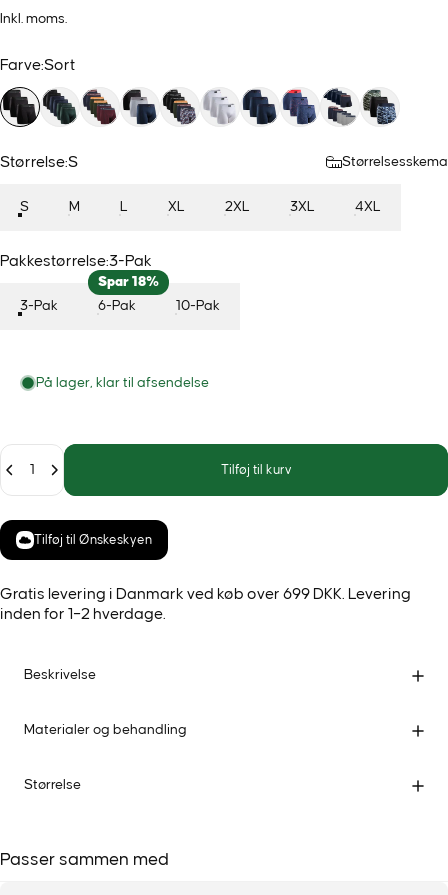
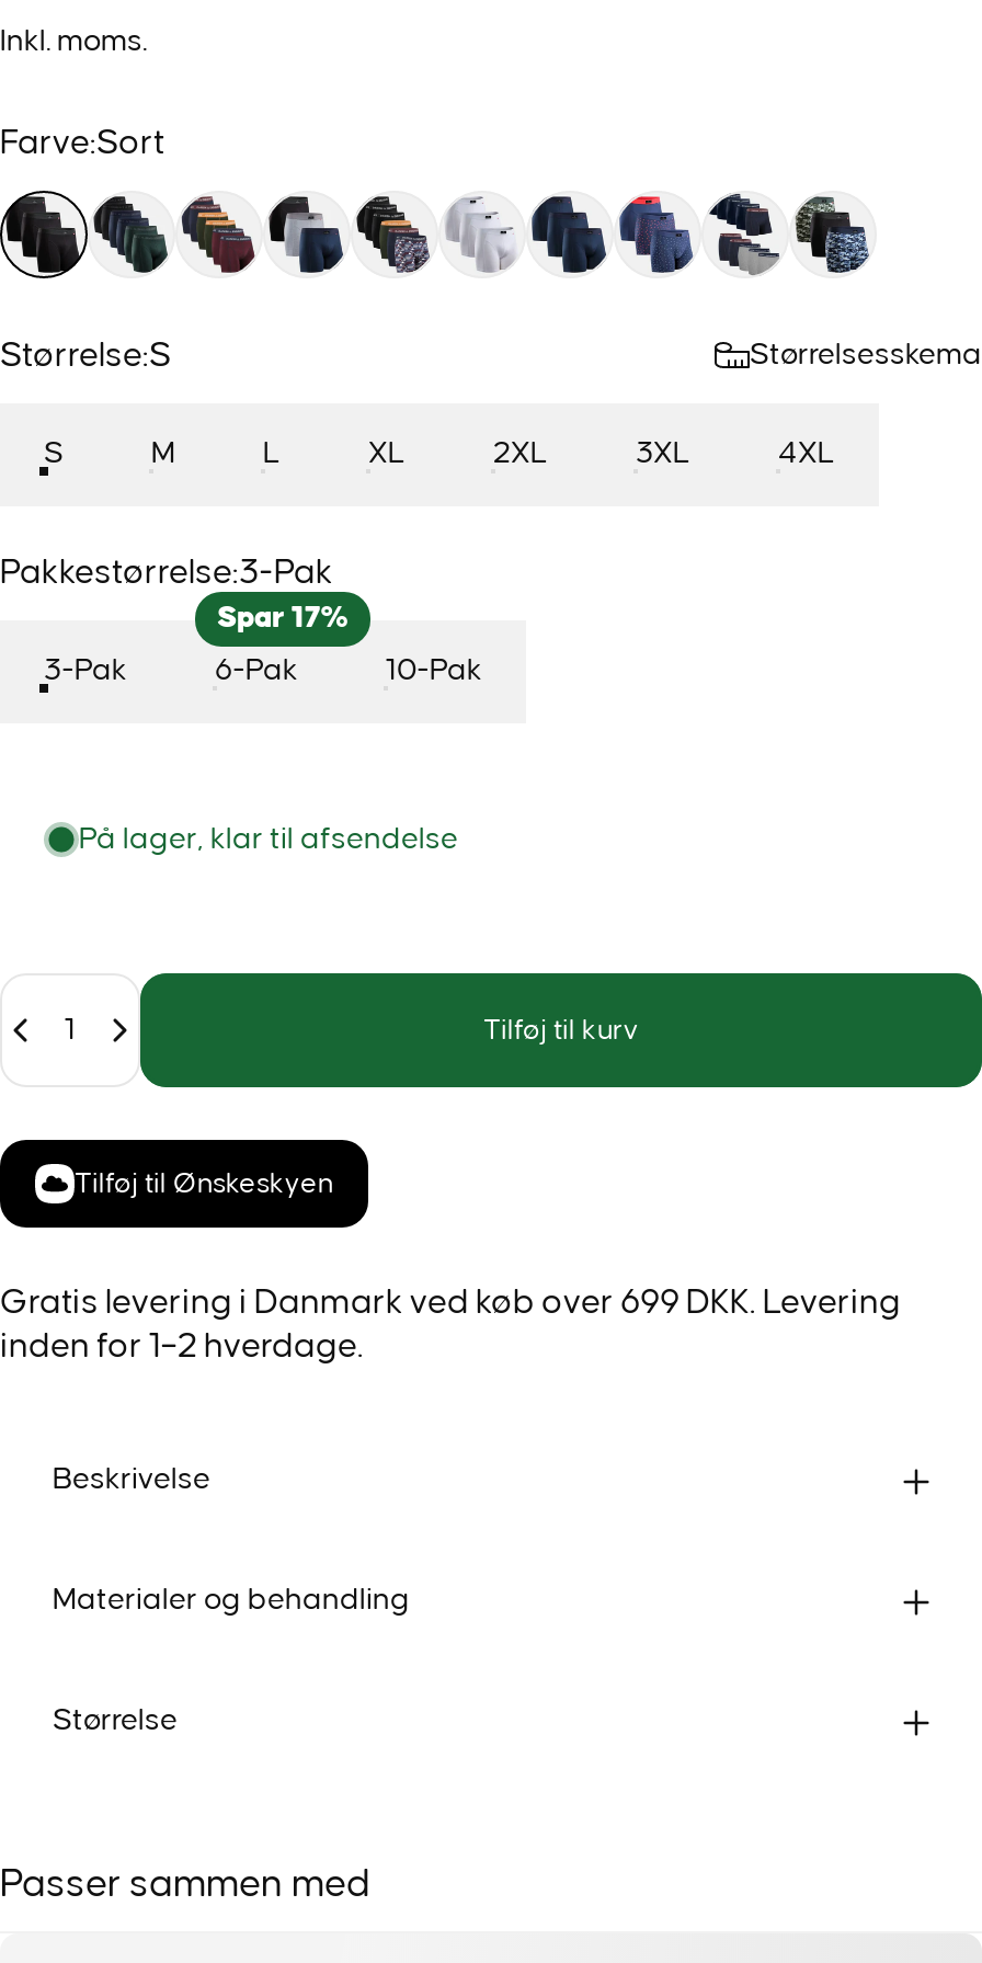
- Spar 18%
+ Spar 17%
